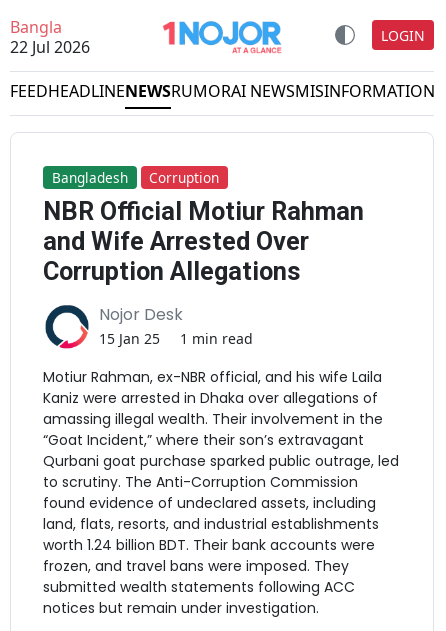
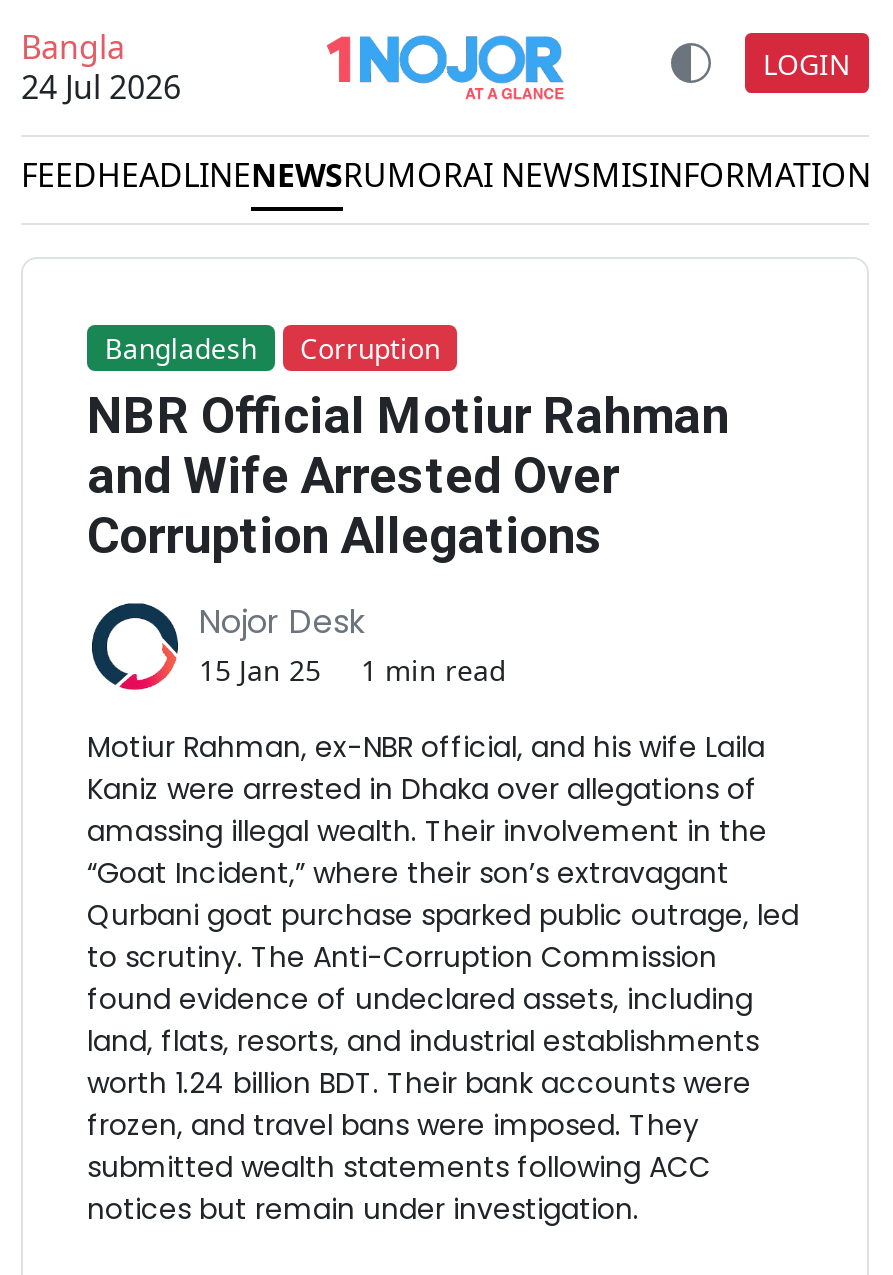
- 22 Jul 2026
+ 24 Jul 2026
